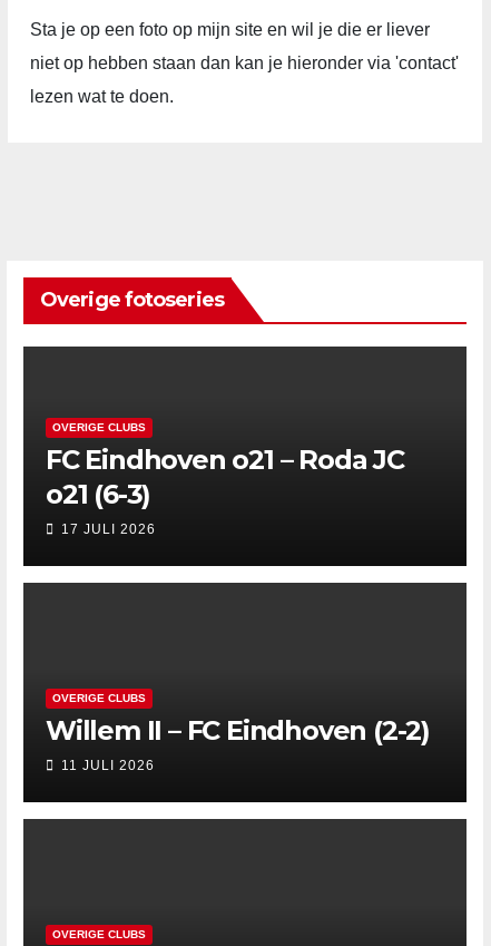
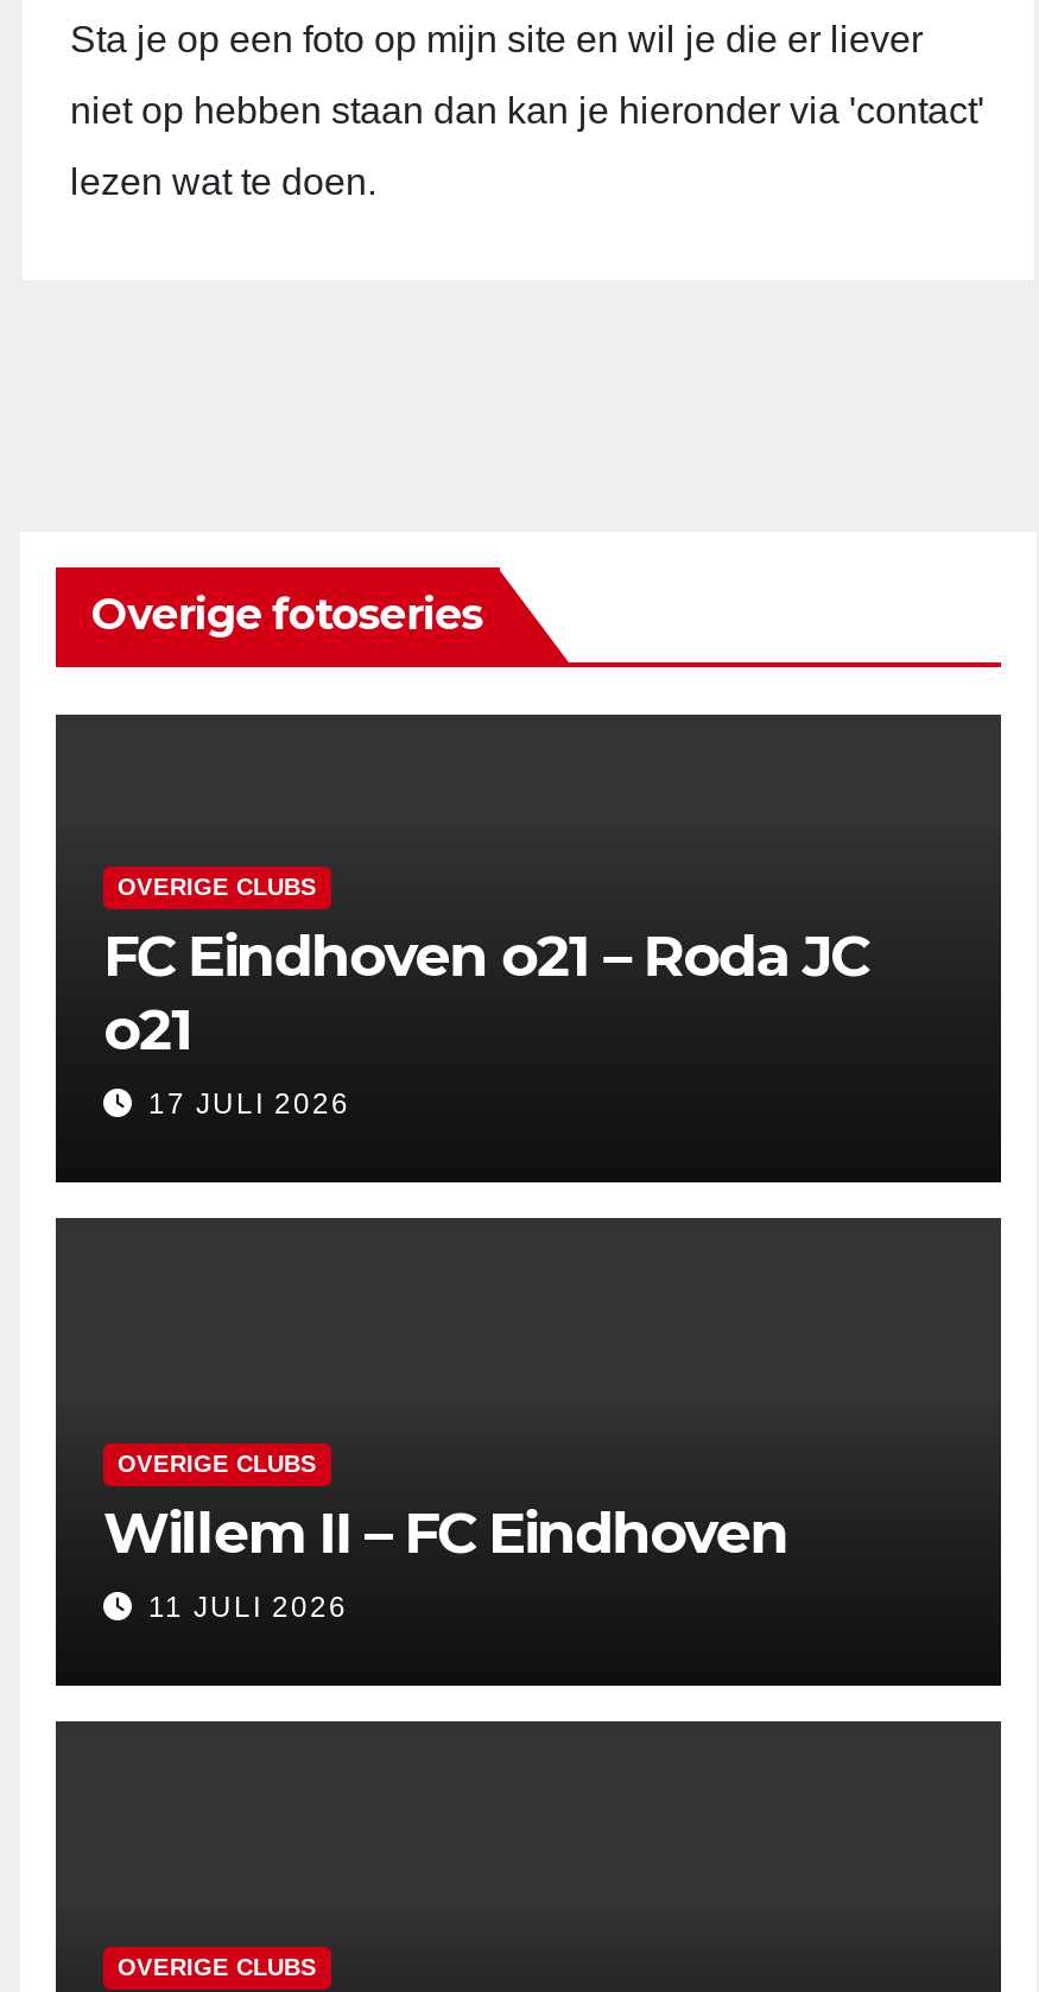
- o21 (6-3)
+ o21

- Willem II – FC Eindhoven (2-2)
+ Willem II – FC Eindhoven
